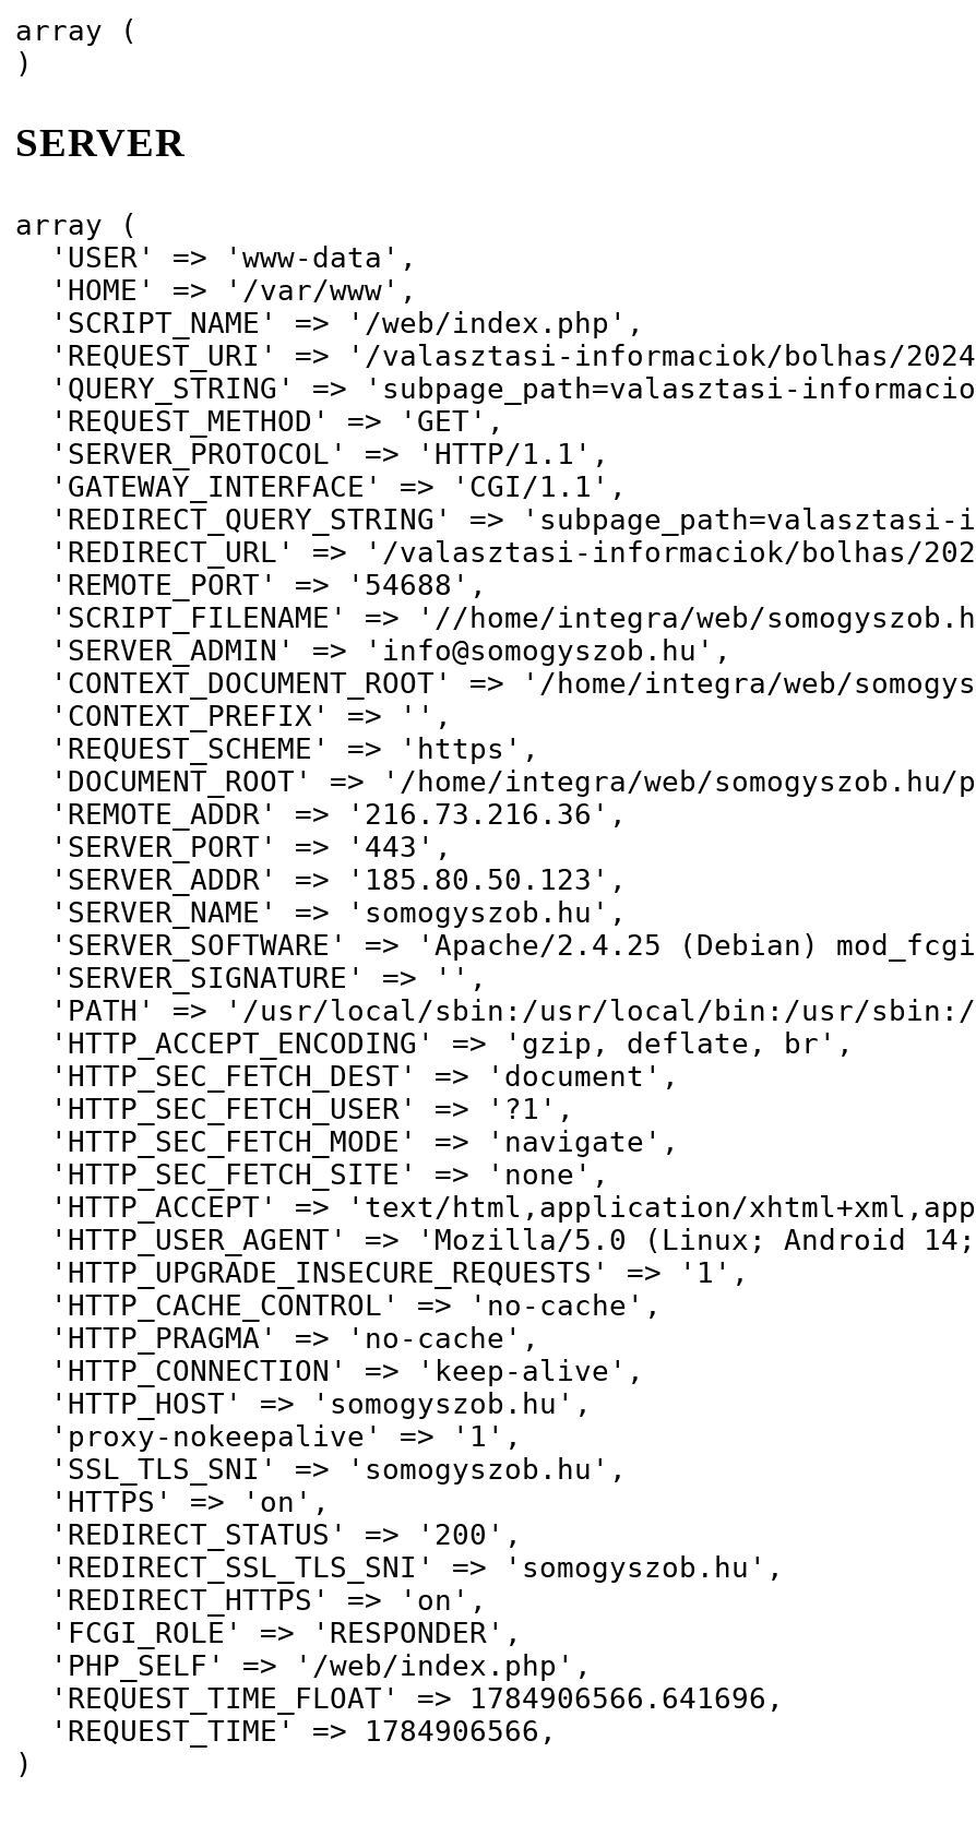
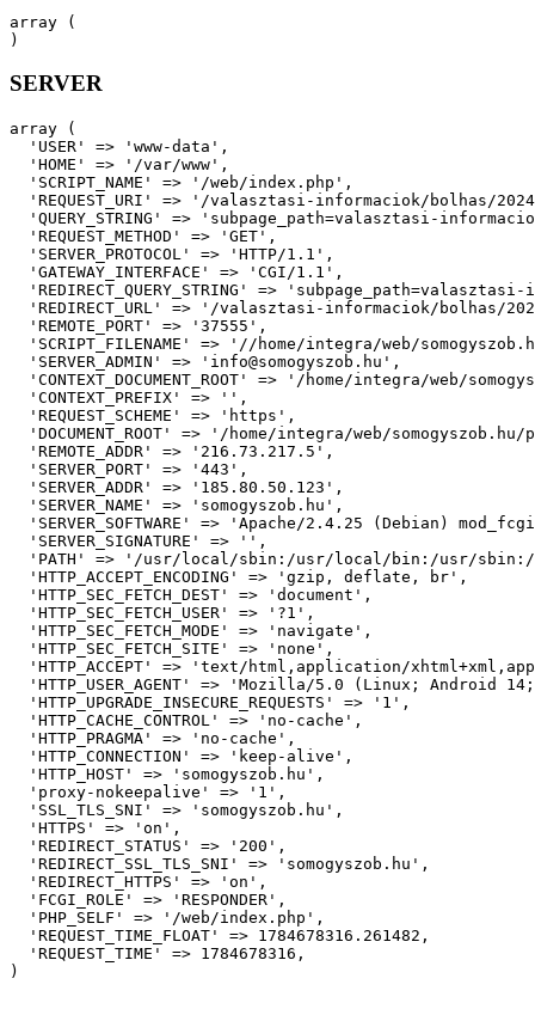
- 'REMOTE_PORT' => '54688',
+ 'REMOTE_PORT' => '37555',

- 'REMOTE_ADDR' => '216.73.216.36',
+ 'REMOTE_ADDR' => '216.73.217.5',

- 'REQUEST_TIME_FLOAT' => 1784906566.641696,
+ 'REQUEST_TIME_FLOAT' => 1784678316.261482,

- 'REQUEST_TIME' => 1784906566,
+ 'REQUEST_TIME' => 1784678316,
